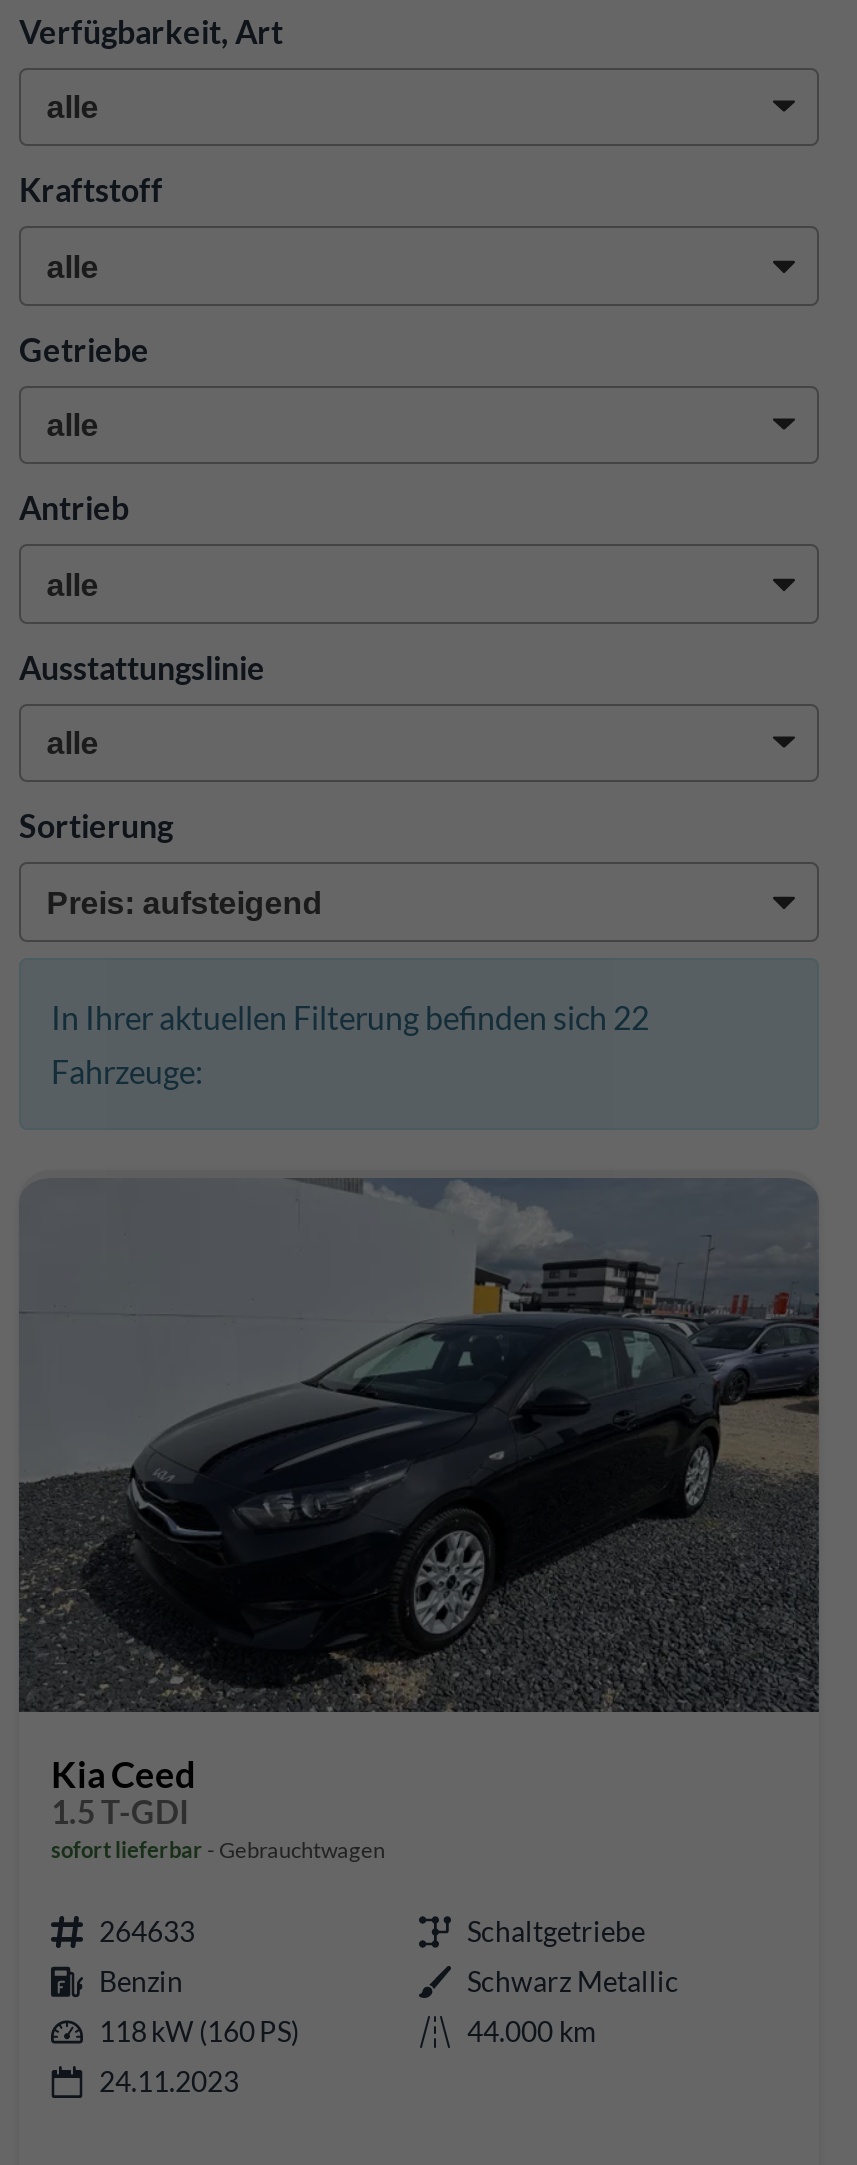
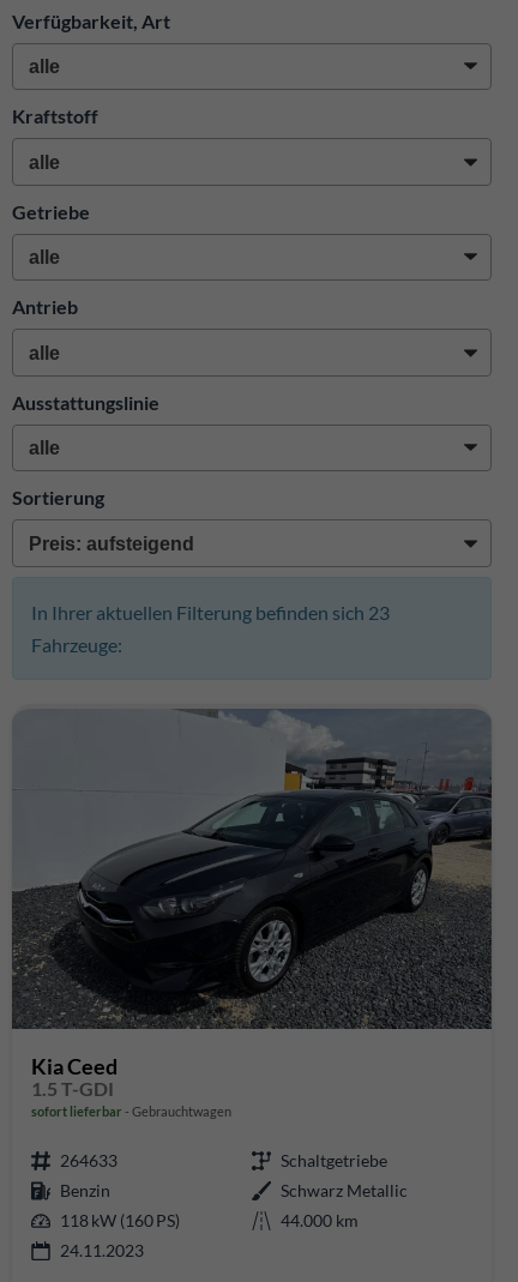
- In Ihrer aktuellen Filterung befinden sich 22
+ In Ihrer aktuellen Filterung befinden sich 23
